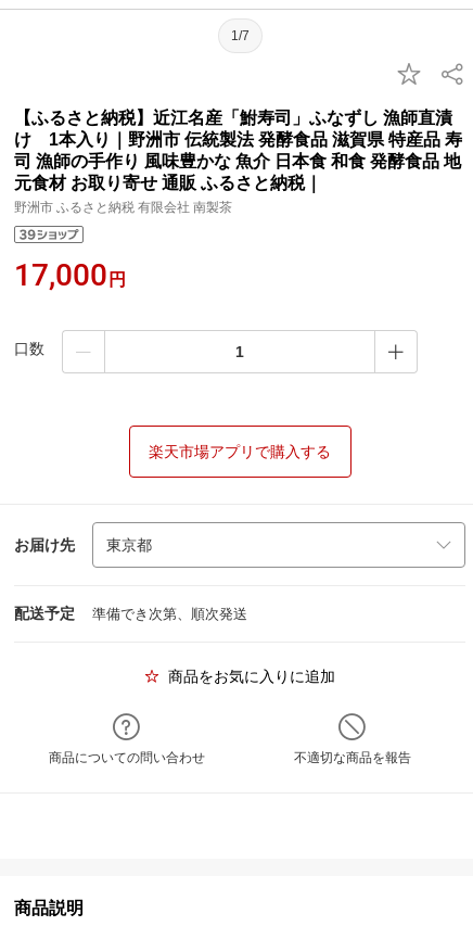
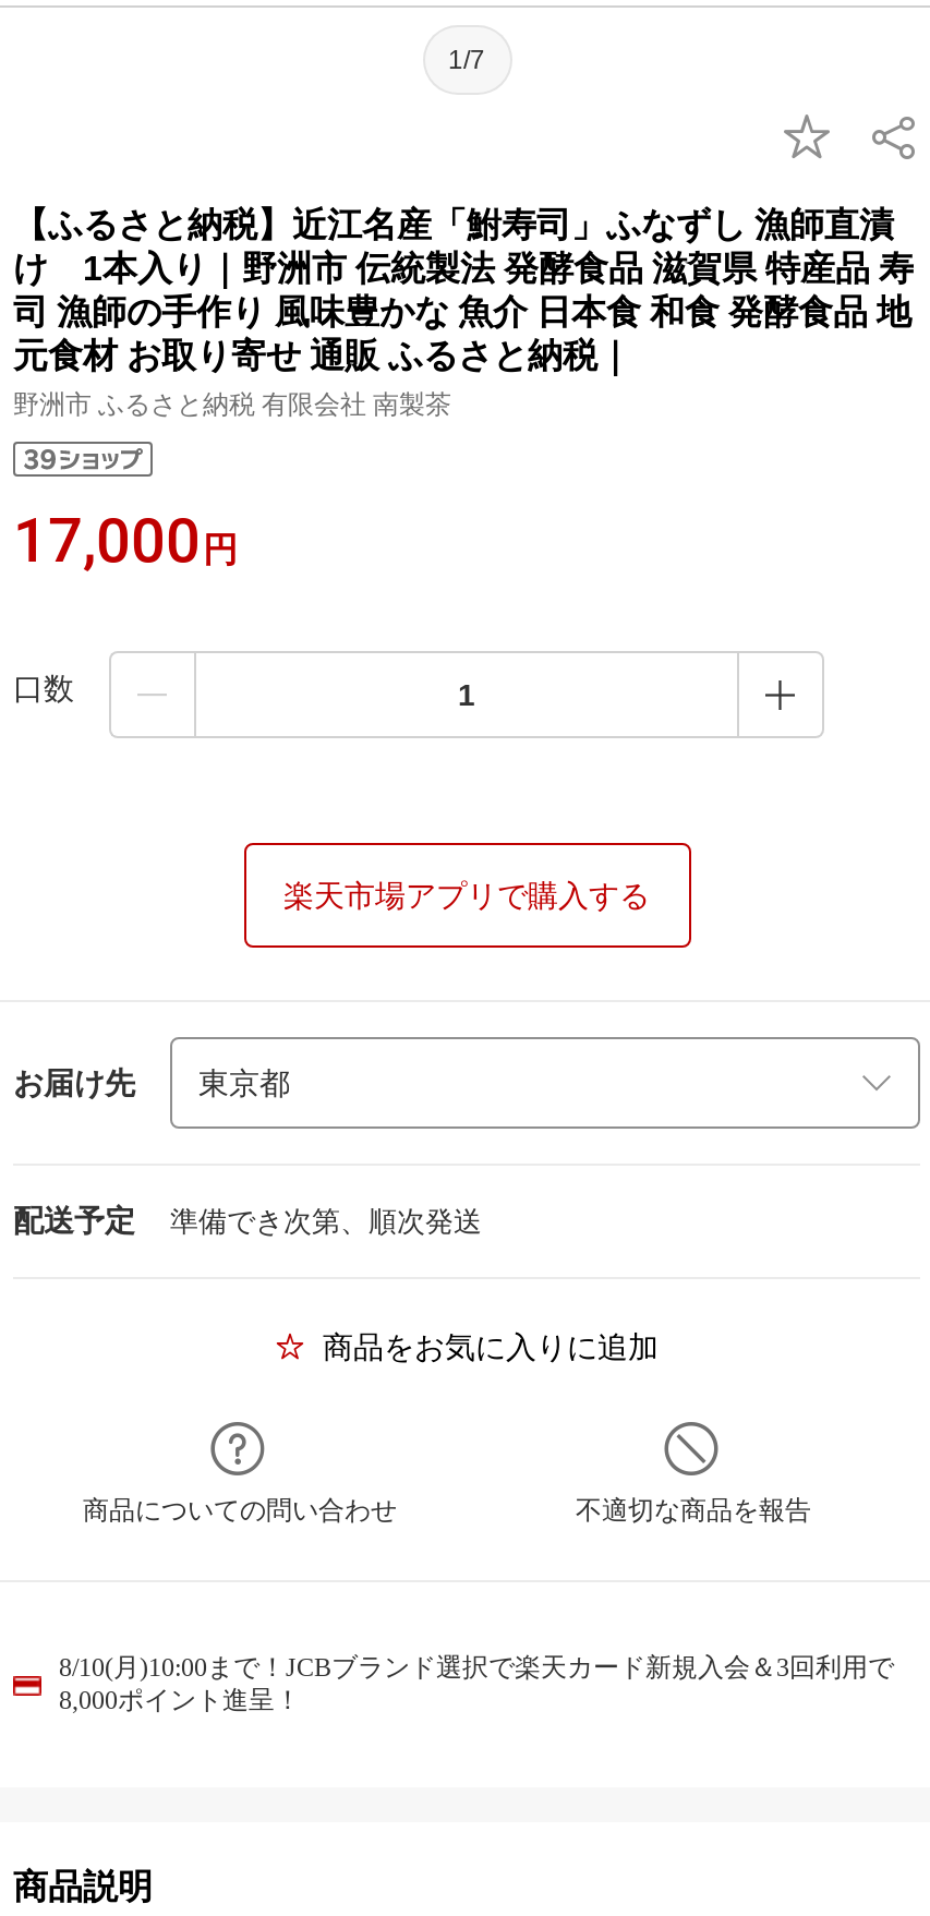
+ 8/10(月)10:00まで！JCBブランド選択で楽天カード新規入会＆3回利用で
+ 8,000ポイント進呈！
